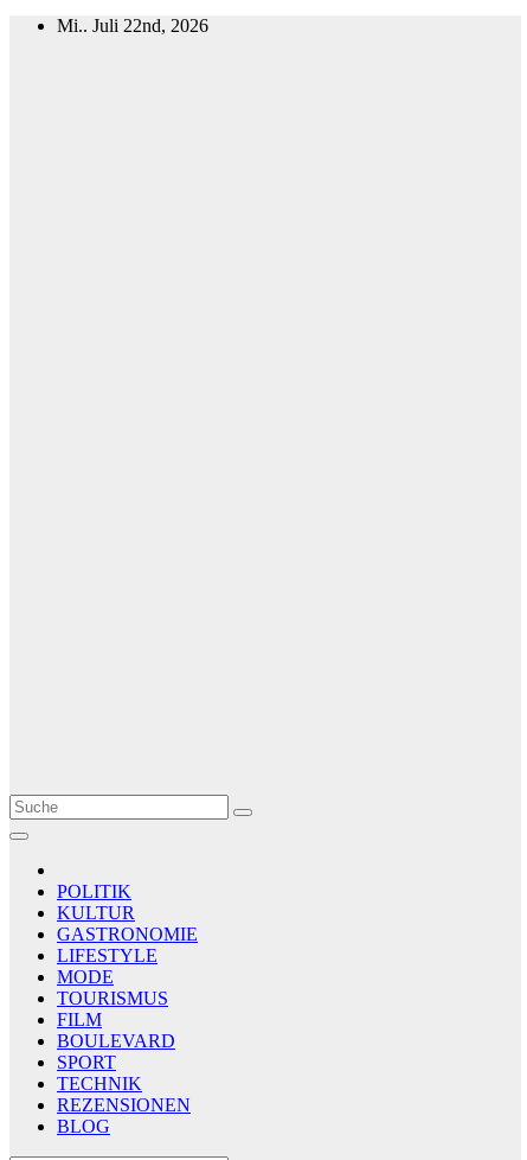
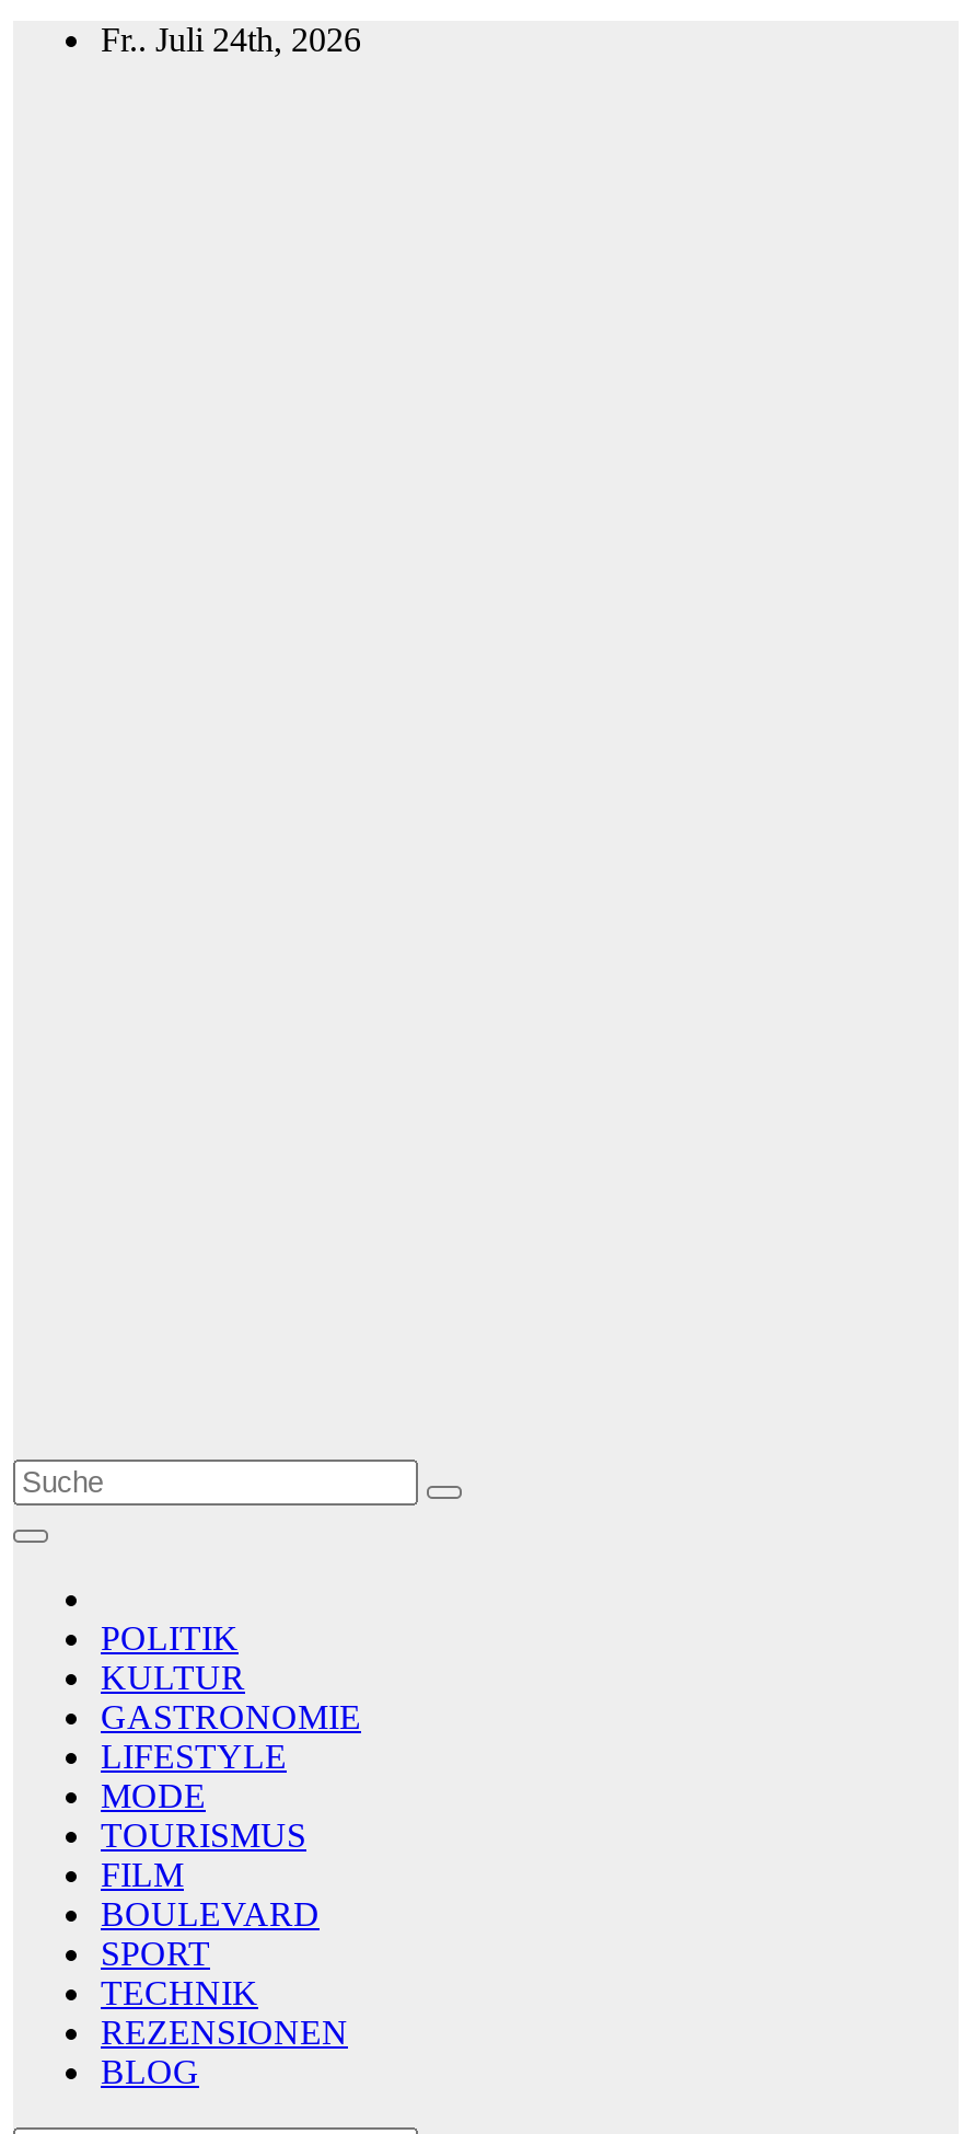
- Mi.. Juli 22nd, 2026
+ Fr.. Juli 24th, 2026
